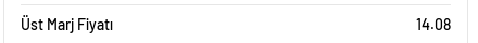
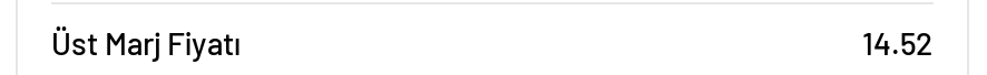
- 14.08
+ 14.52
